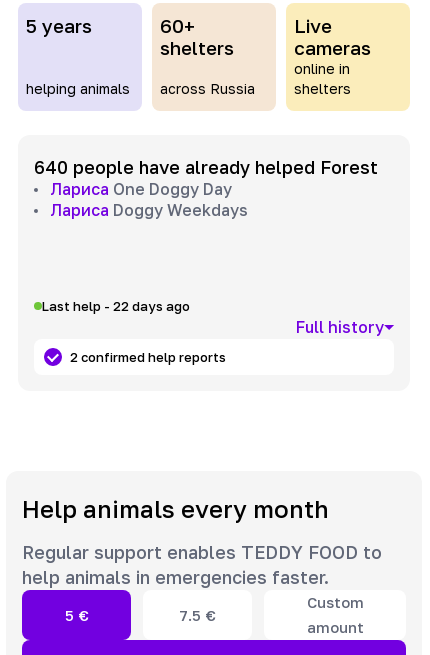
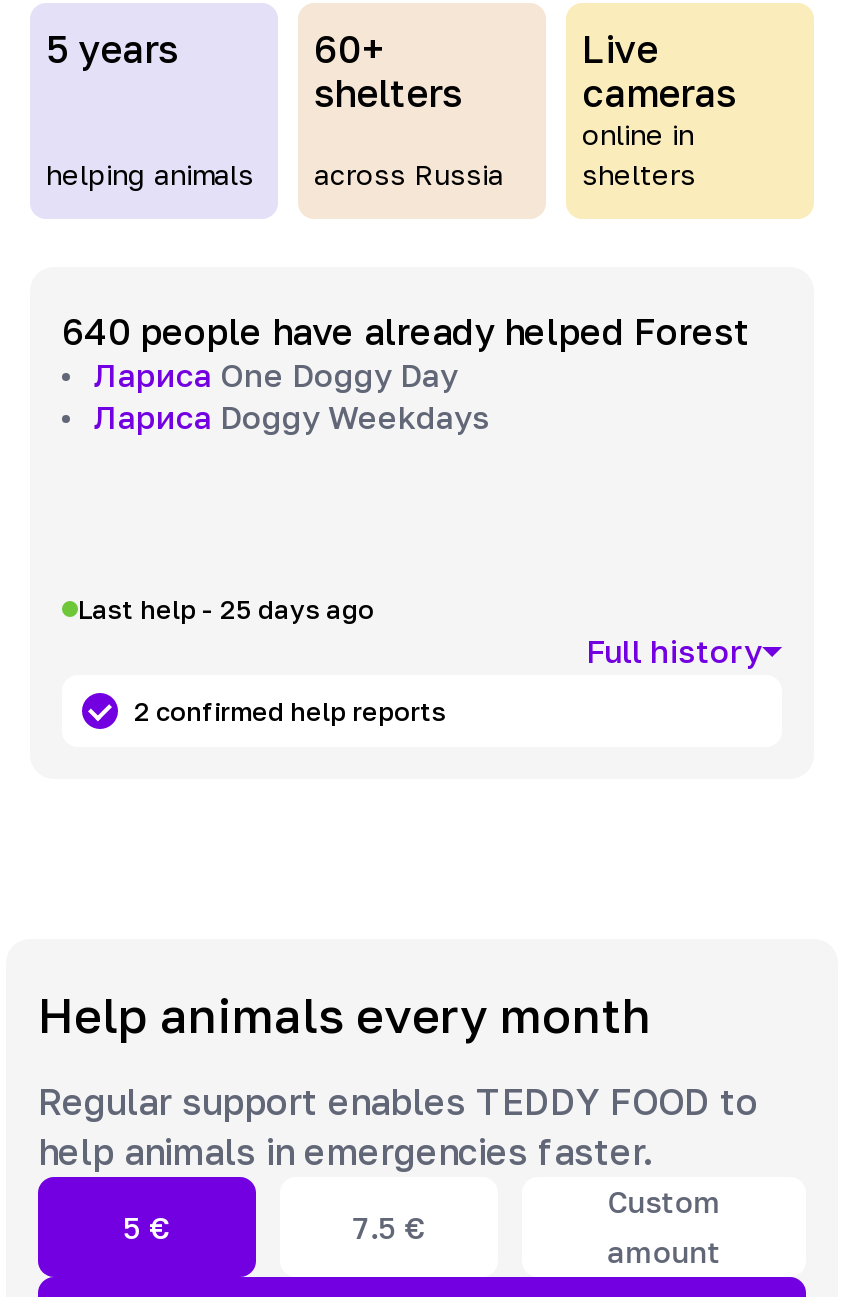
- Last help - 22 days ago
+ Last help - 25 days ago
